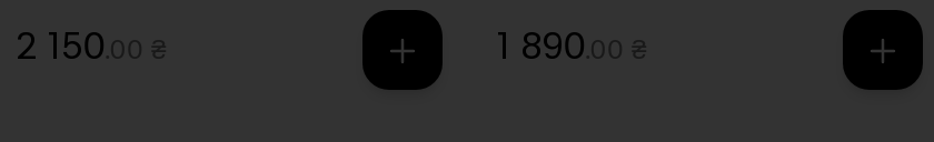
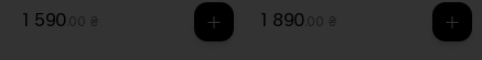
- 2 150.00 ₴
+ 1 590.00 ₴
